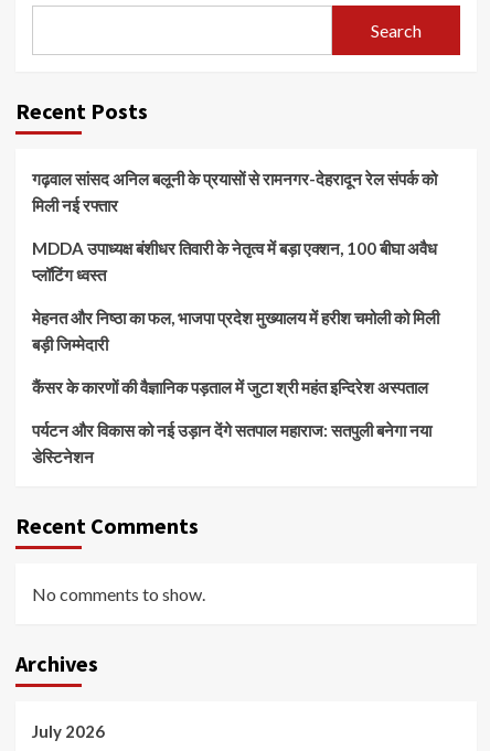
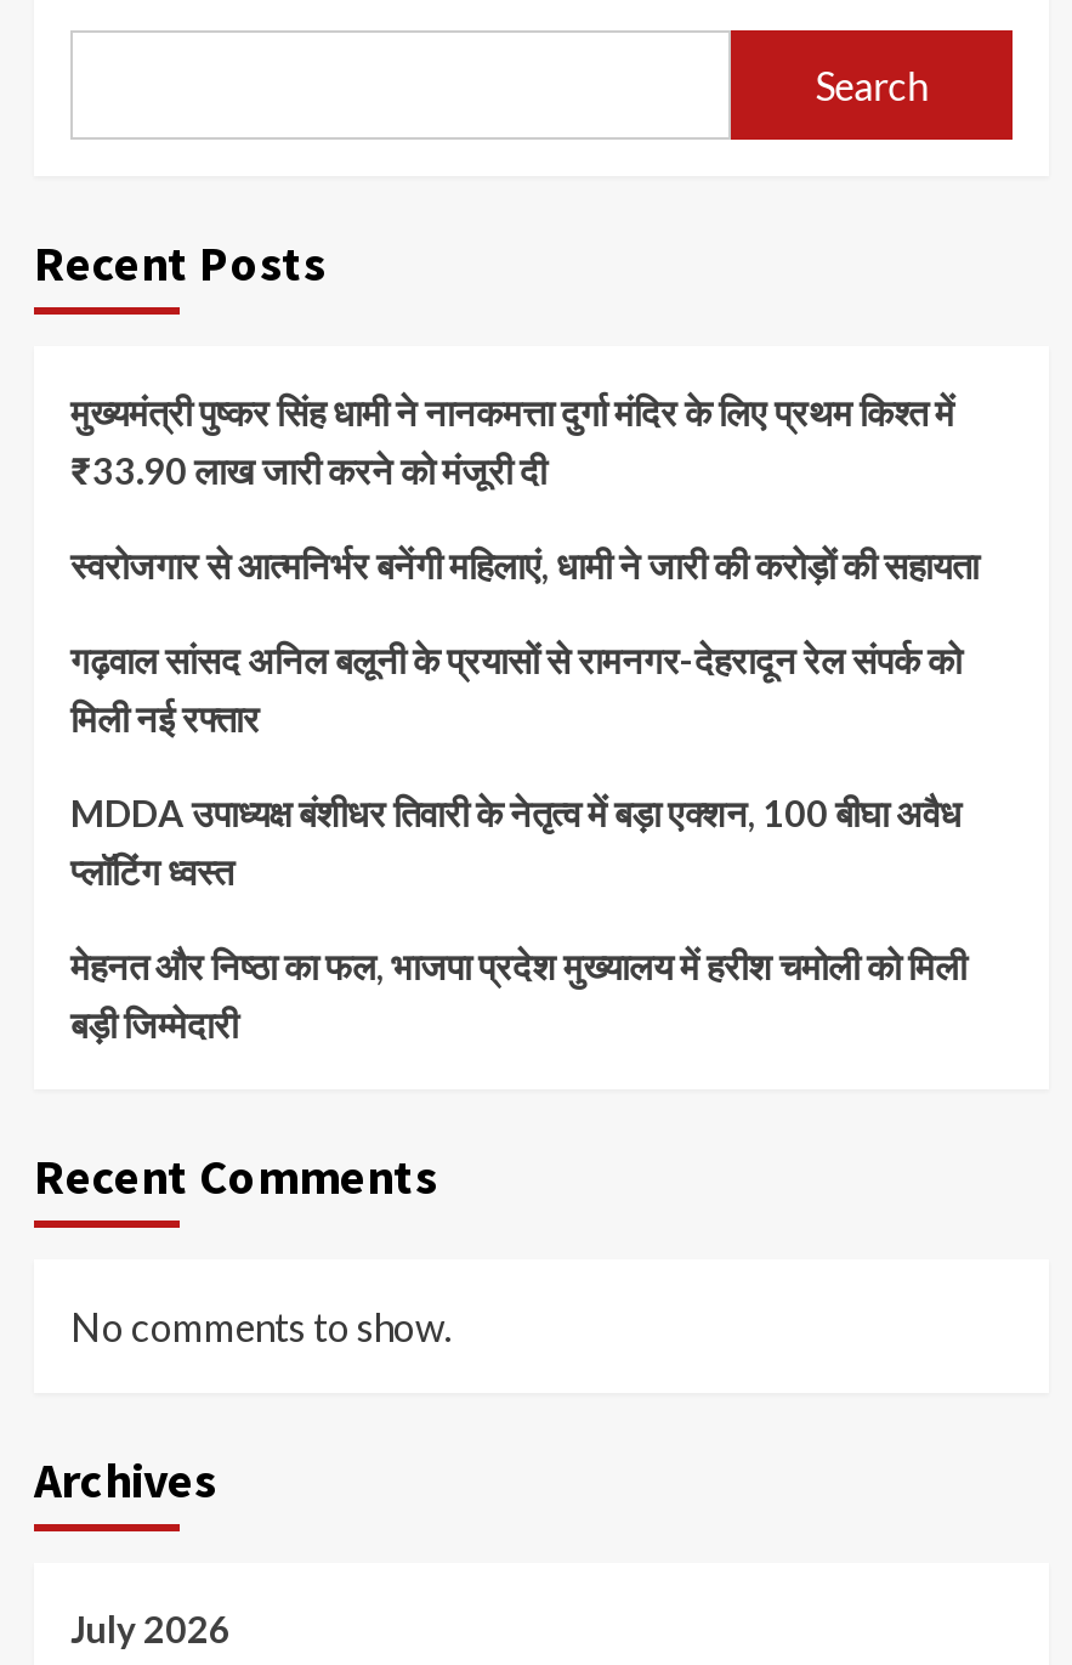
+ मुख्यमंत्री पुष्कर सिंह धामी ने नानकमत्ता दुर्गा मंदिर के लिए प्रथम किश्त में
+ ₹33.90 लाख जारी करने को मंजूरी दी
+ स्वरोजगार से आत्मनिर्भर बनेंगी महिलाएं, धामी ने जारी की करोड़ों की सहायता

moved down: गढ़वाल सांसद अनिल बलूनी के प्रयासों से रामनगर-देहरादून रेल संपर्क को | मिली नई रफ्तार | MDDA उपाध्यक्ष बंशीधर तिवारी के नेतृत्व में बड़ा एक्शन, 100 बीघा अवैध | प्लॉटिंग ध्वस्त | मेहनत और निष्ठा का फल, भाजपा प्रदेश मुख्यालय में हरीश चमोली को मिली | बड़ी जिम्मेदारी

- कैंसर के कारणों की वैज्ञानिक पड़ताल में जुटा श्री महंत इन्दिरेश अस्पताल
- पर्यटन और विकास को नई उड़ान देंगे सतपाल महाराज: सतपुली बनेगा नया
- डेस्टिनेशन
